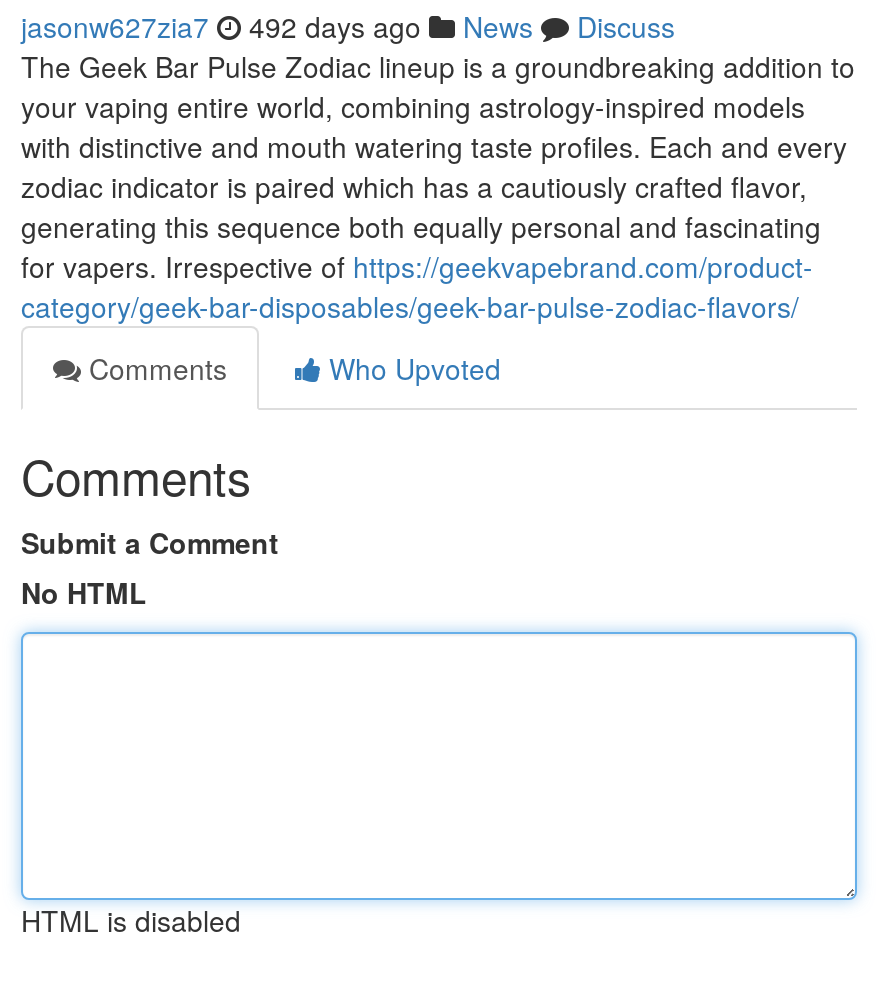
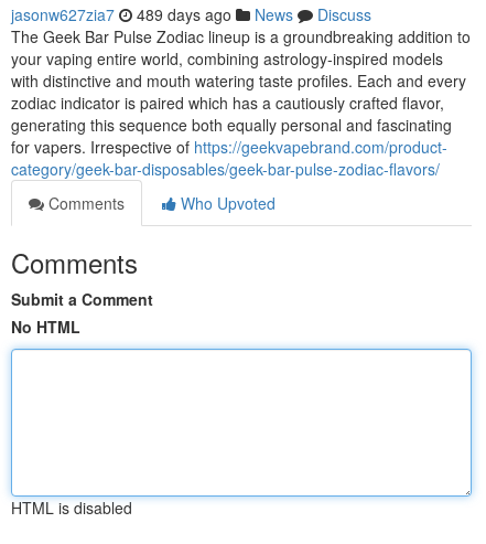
- jasonw627zia7 492 days ago News Discuss
+ jasonw627zia7 489 days ago News Discuss
